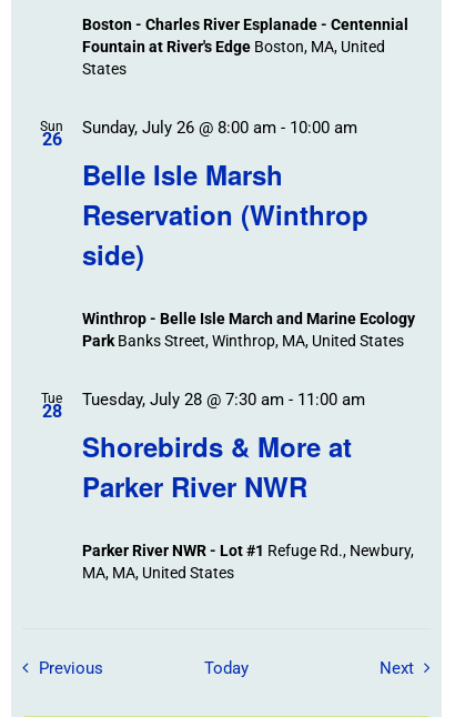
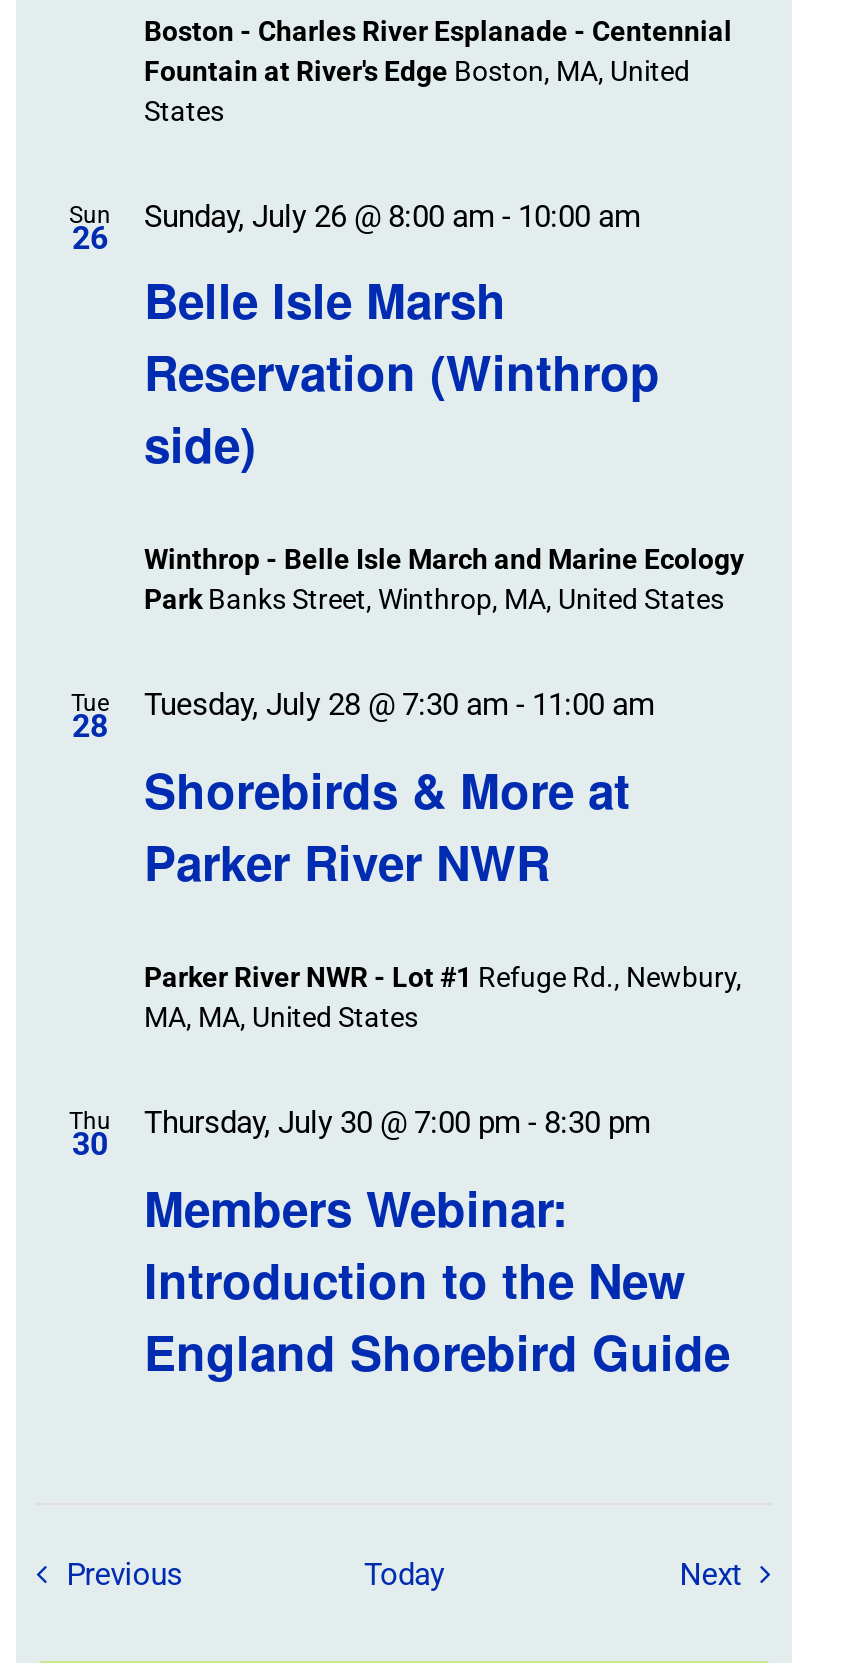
+ Thu
+ 30
+ Members Webinar:
+ Introduction to the New
+ England Shorebird Guide

+ Thursday, July 30 @ 7:00 pm - 8:30 pm
